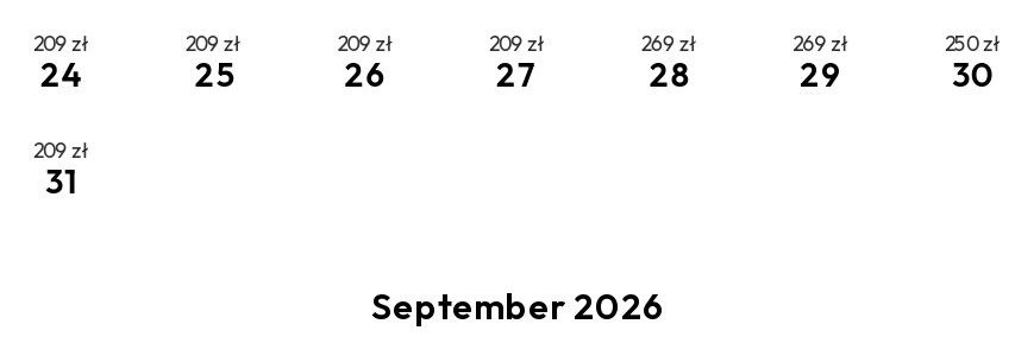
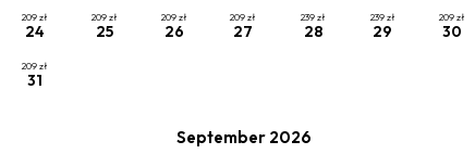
- 269 zł
+ 239 zł

- 269 zł
+ 239 zł

- 250 zł
+ 209 zł
